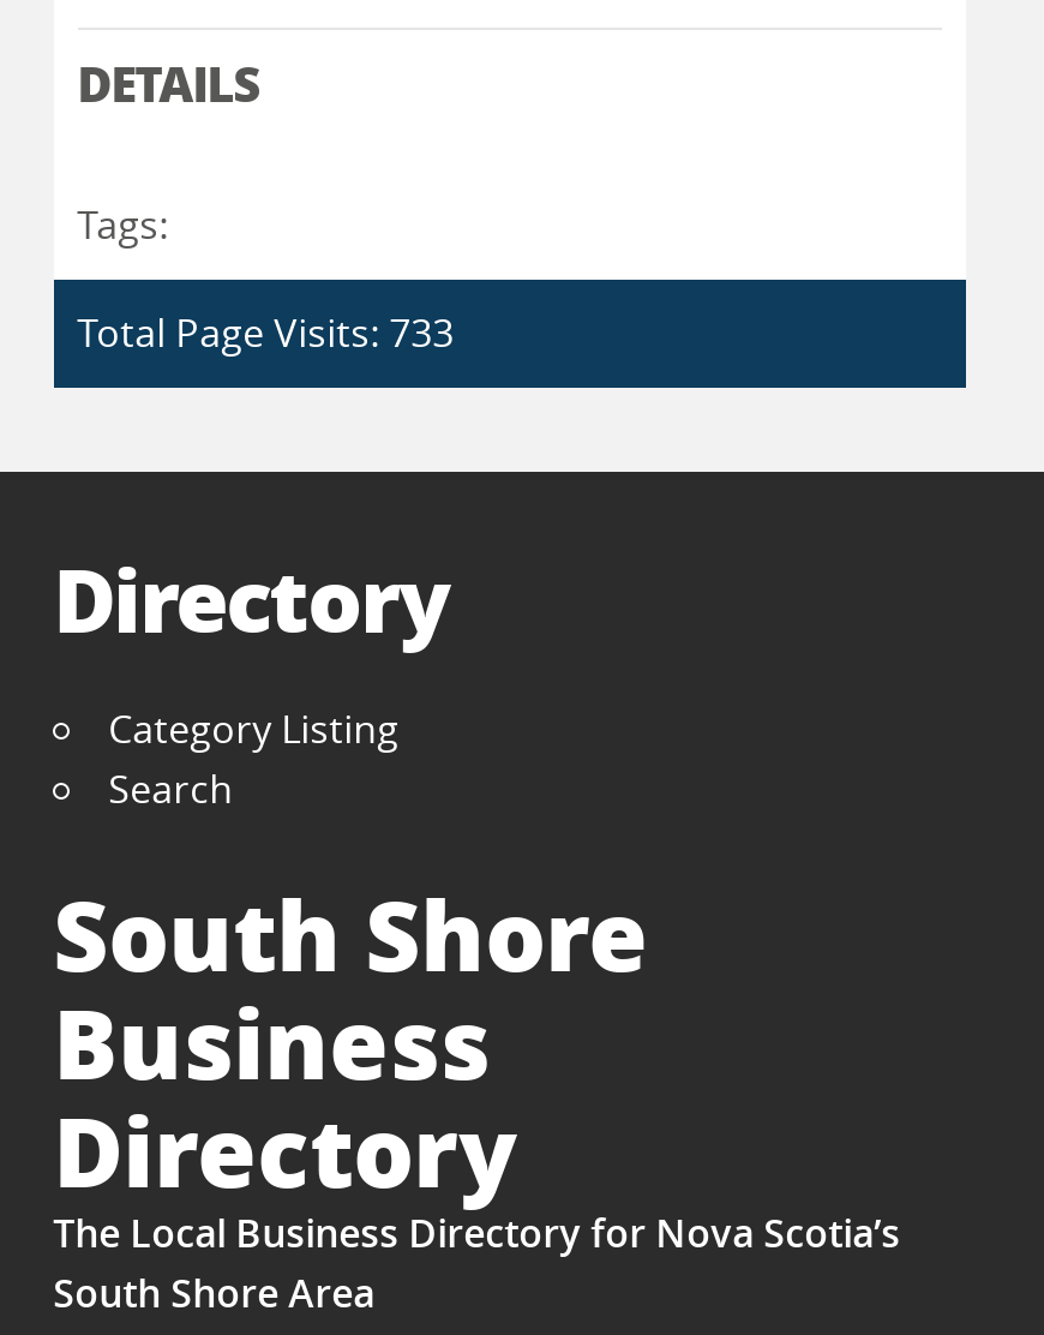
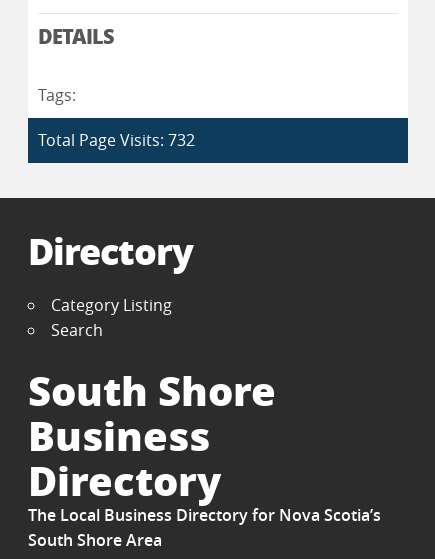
- Total Page Visits: 733
+ Total Page Visits: 732
